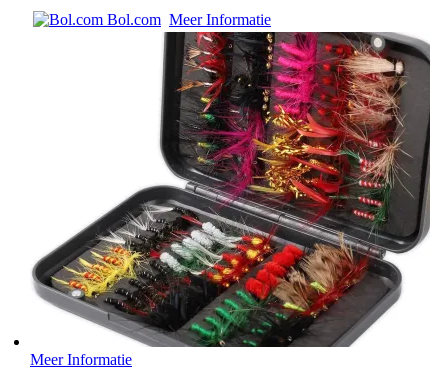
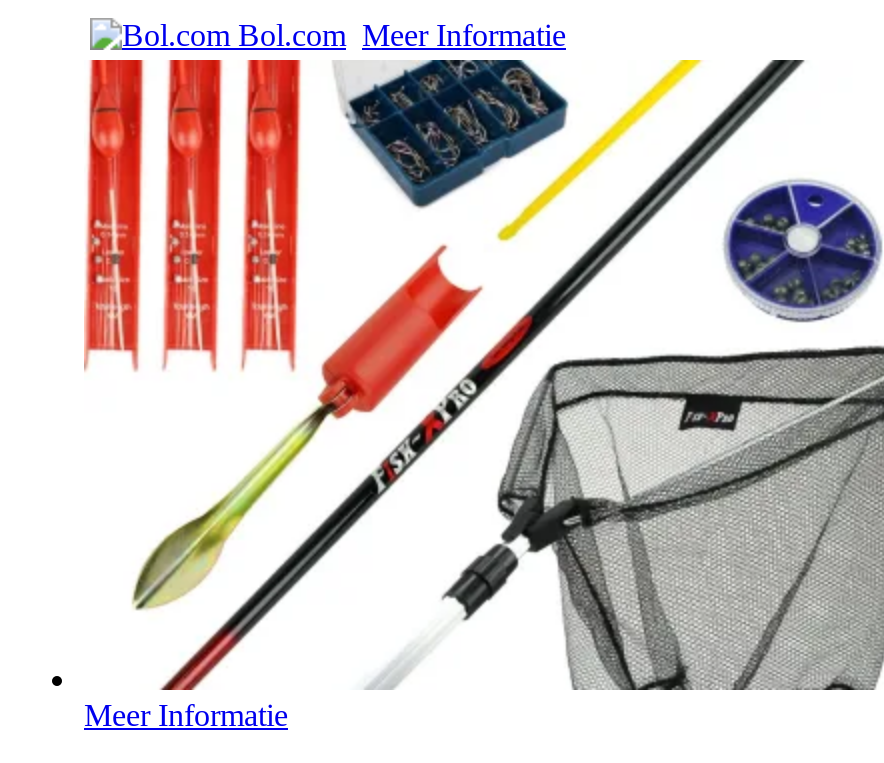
- [image]
+ [image]
